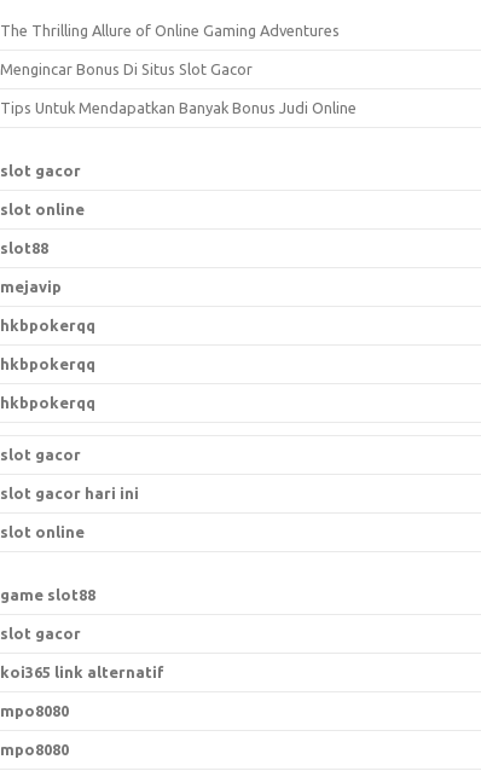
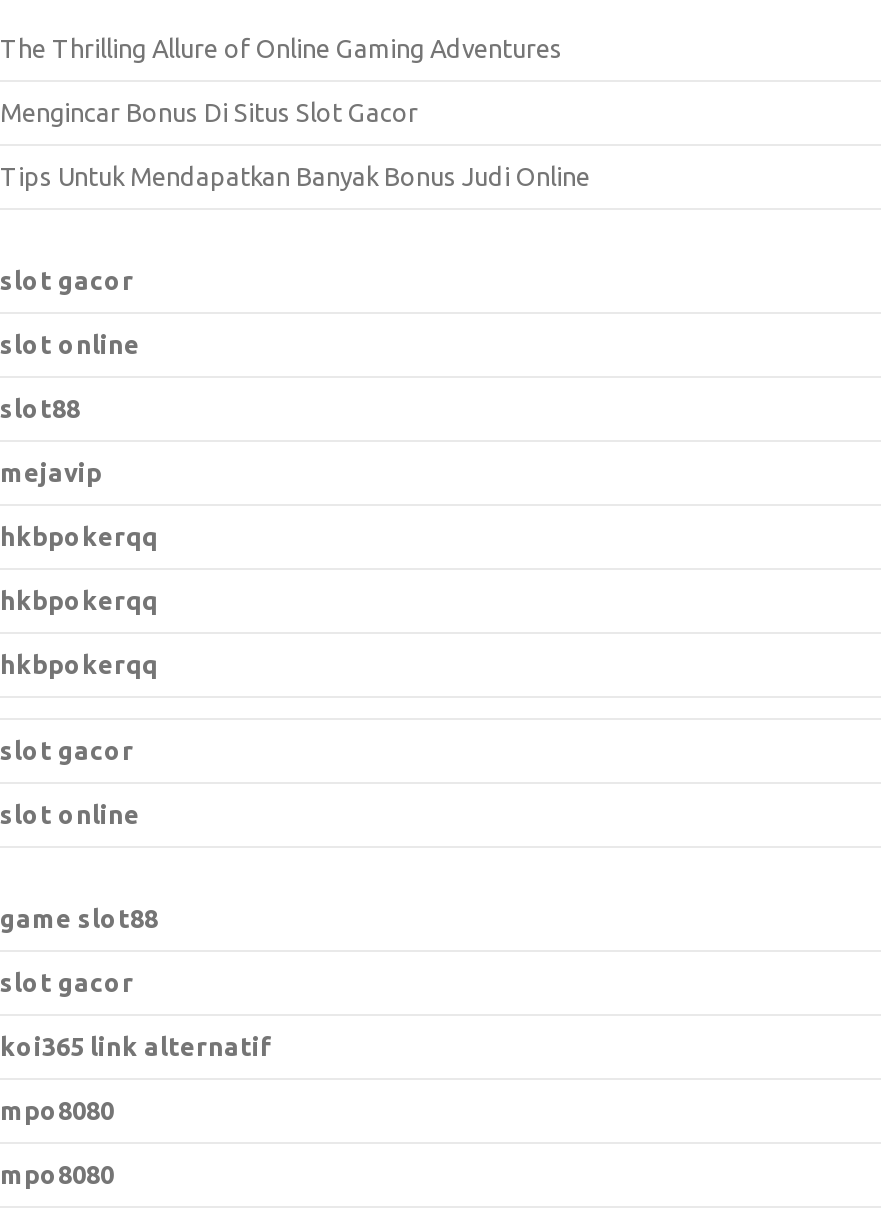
- slot gacor hari ini
